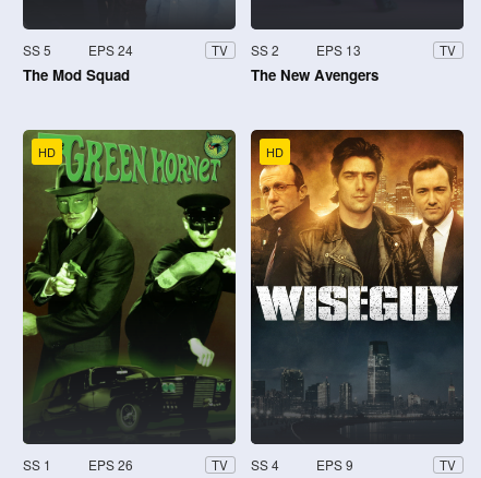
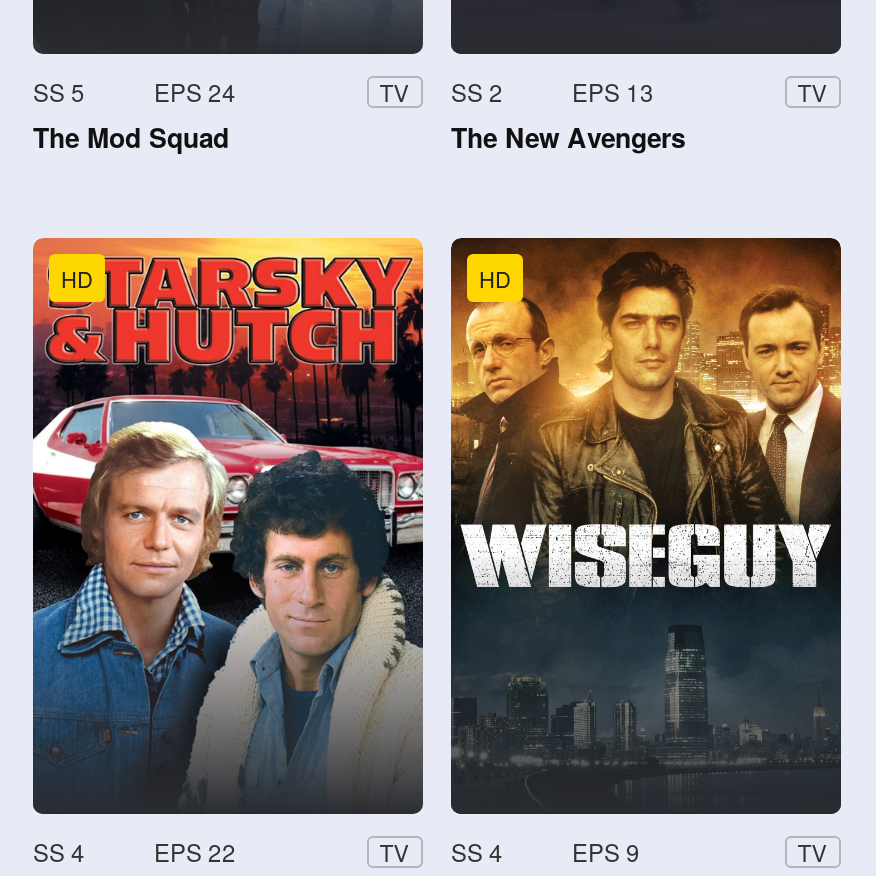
- [image]
- SS 1
+ [image]
+ SS 4

- EPS 26
+ EPS 22
